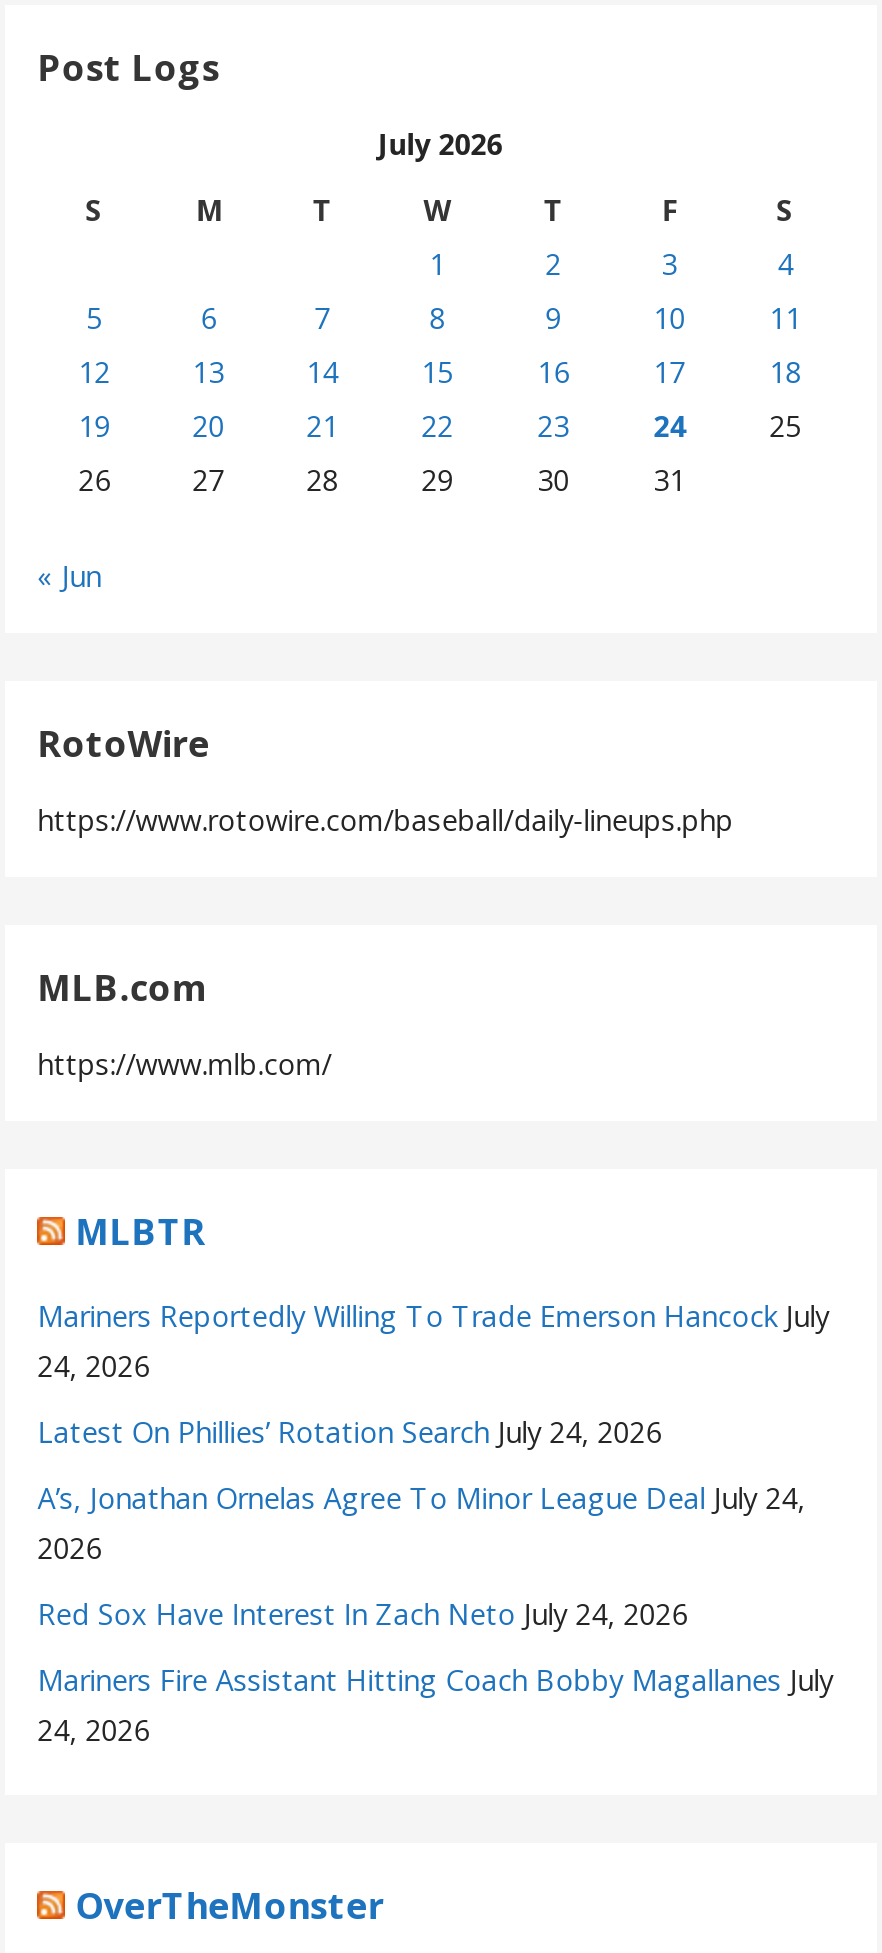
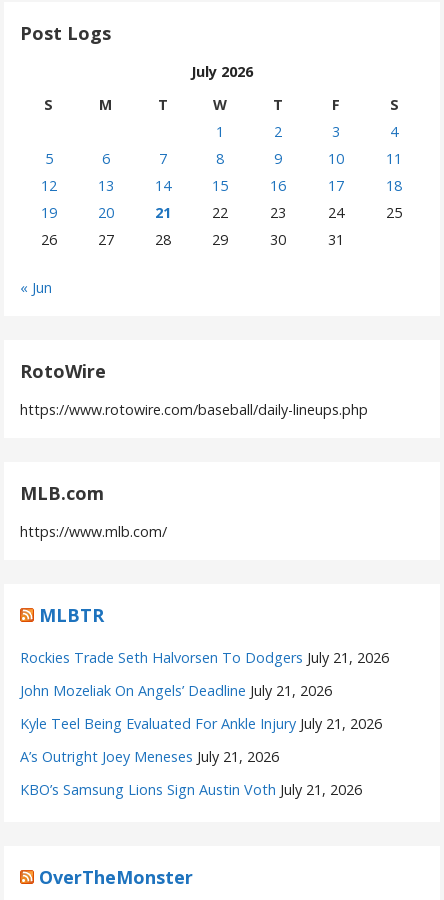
- Mariners Reportedly Willing To Trade Emerson Hancock July
- 24, 2026
+ Rockies Trade Seth Halvorsen To Dodgers July 21, 2026

- Latest On Phillies’ Rotation Search July 24, 2026
+ John Mozeliak On Angels’ Deadline July 21, 2026

- A’s, Jonathan Ornelas Agree To Minor League Deal July 24,
- 2026
+ Kyle Teel Being Evaluated For Ankle Injury July 21, 2026

- Red Sox Have Interest In Zach Neto July 24, 2026
+ A’s Outright Joey Meneses July 21, 2026

- Mariners Fire Assistant Hitting Coach Bobby Magallanes July
- 24, 2026
+ KBO’s Samsung Lions Sign Austin Voth July 21, 2026
